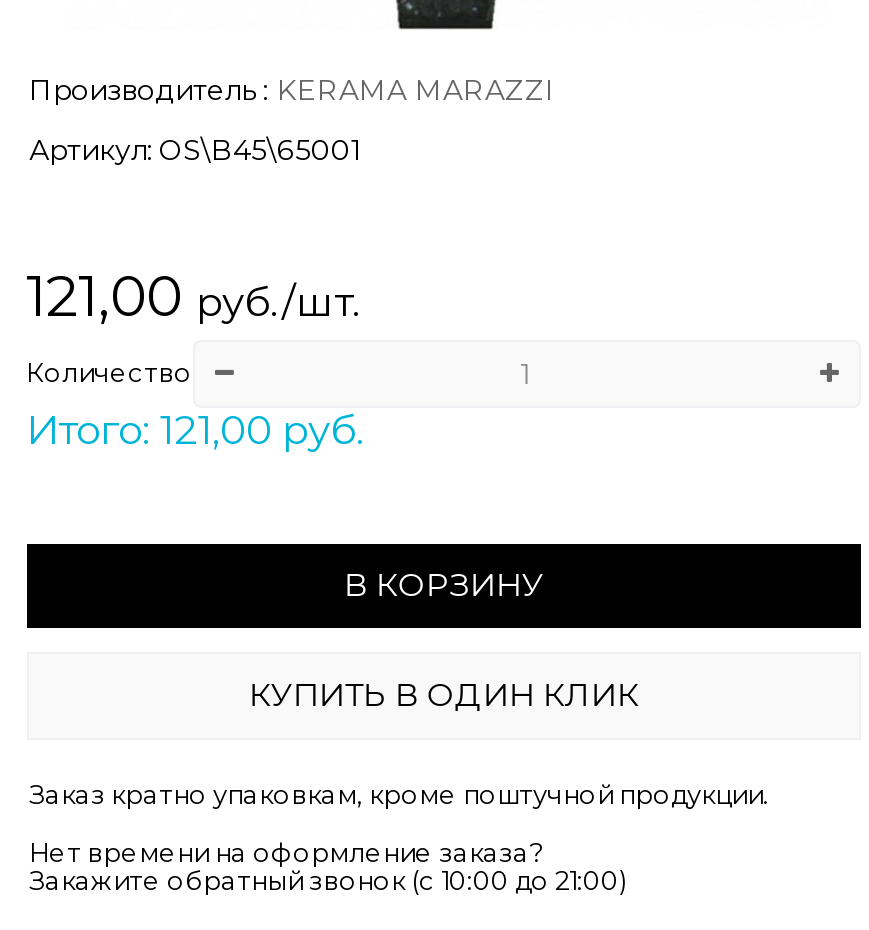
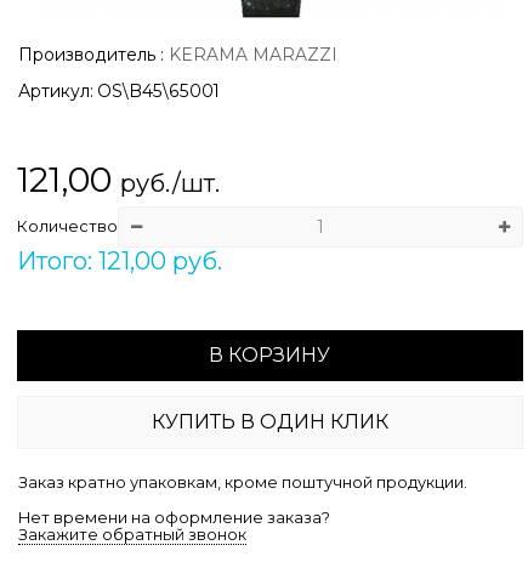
- Закажите обратный звонок (c 10:00 до 21:00)
+ Закажите обратный звонок
